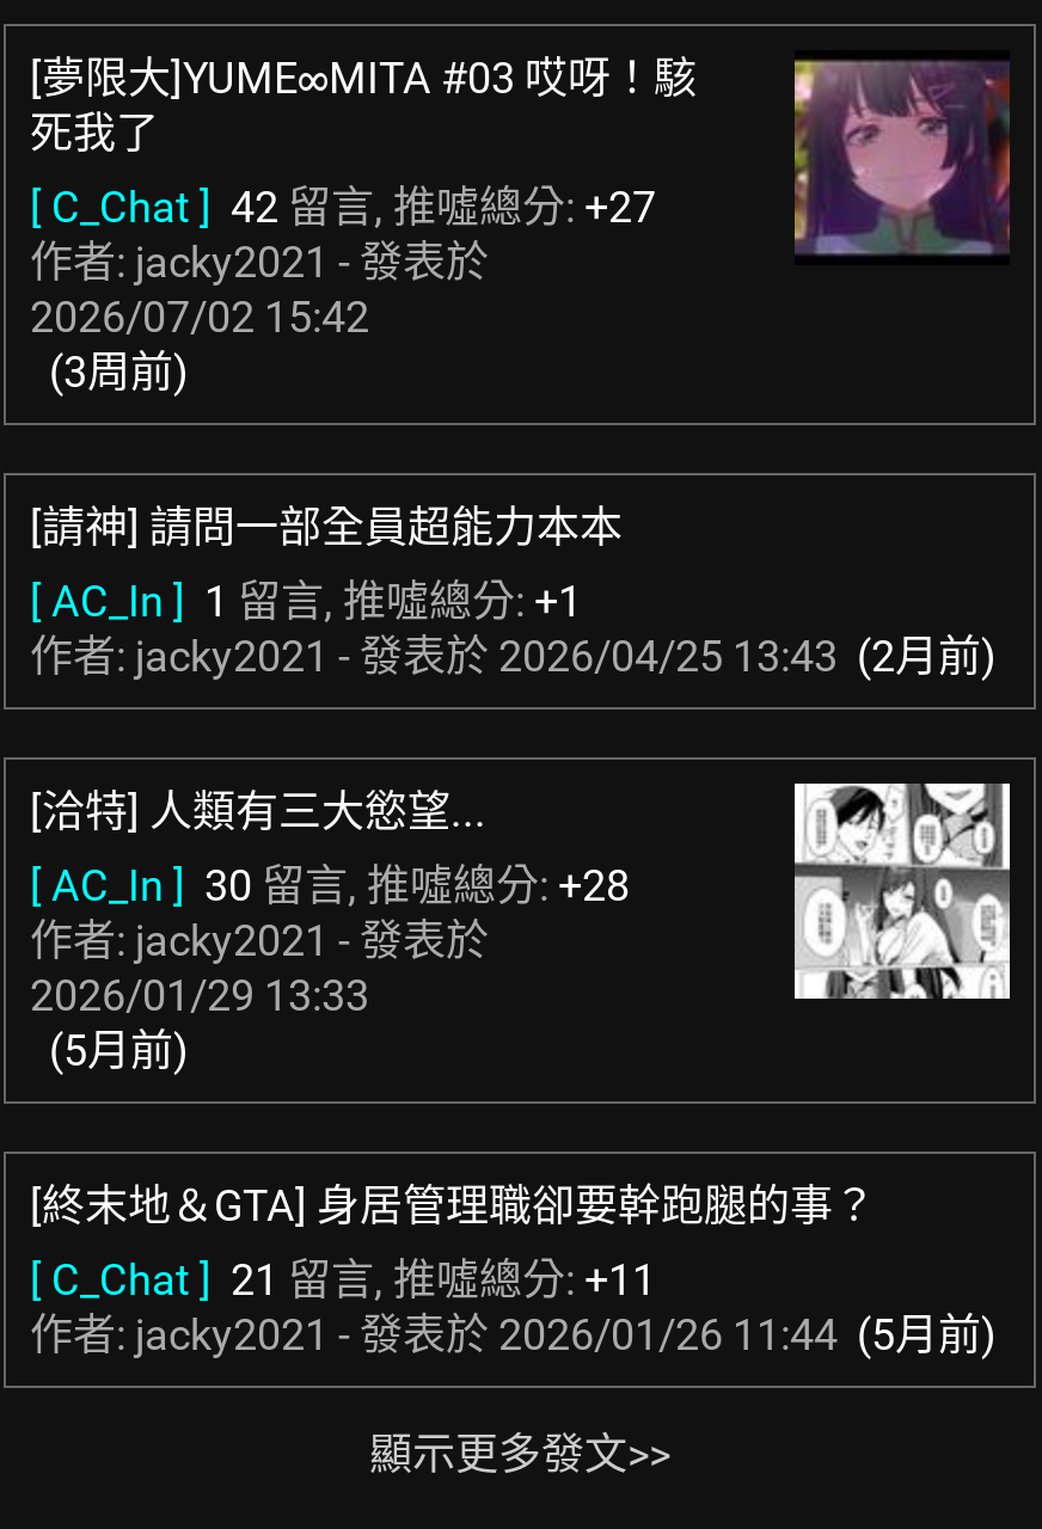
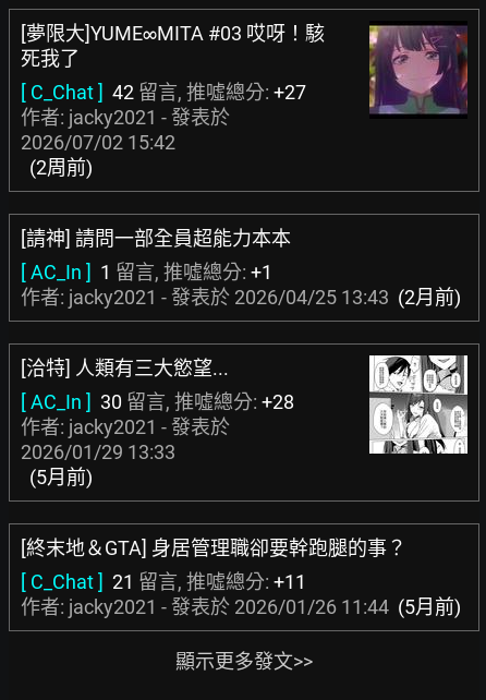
- (3周前)
+ (2周前)
